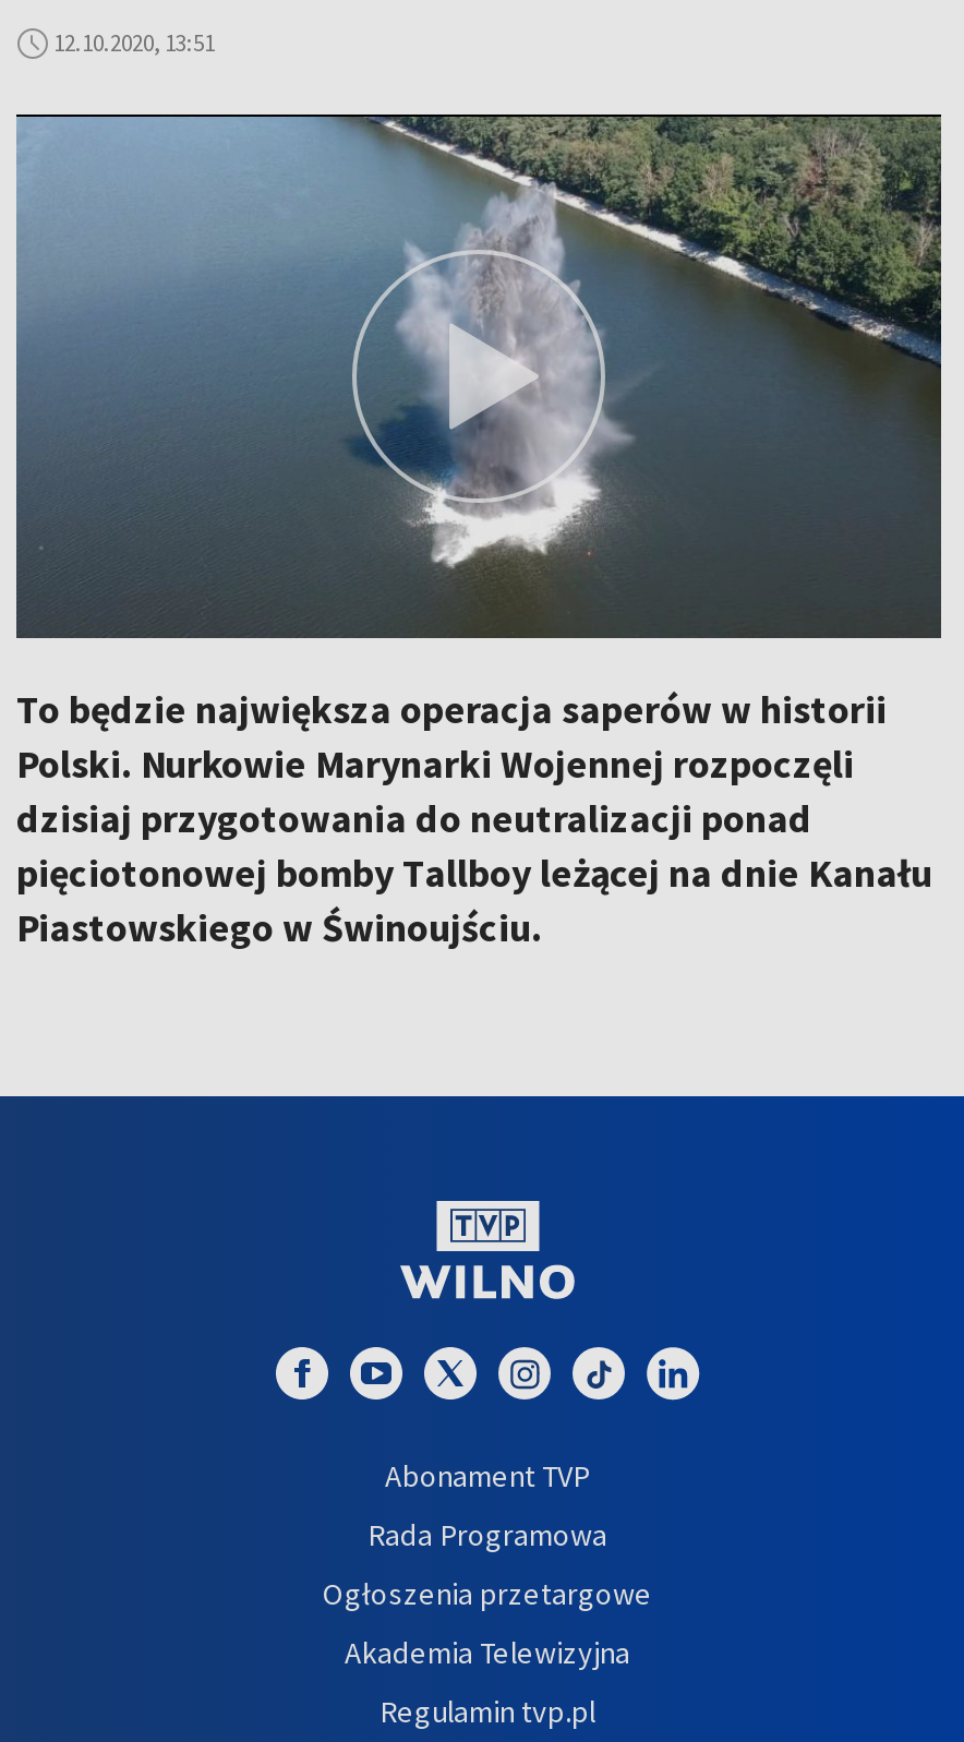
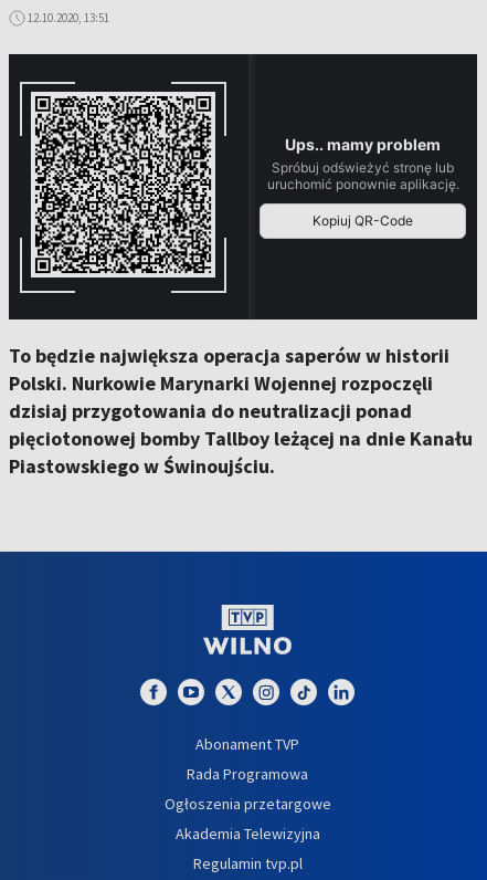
- [image]
+ [image]
